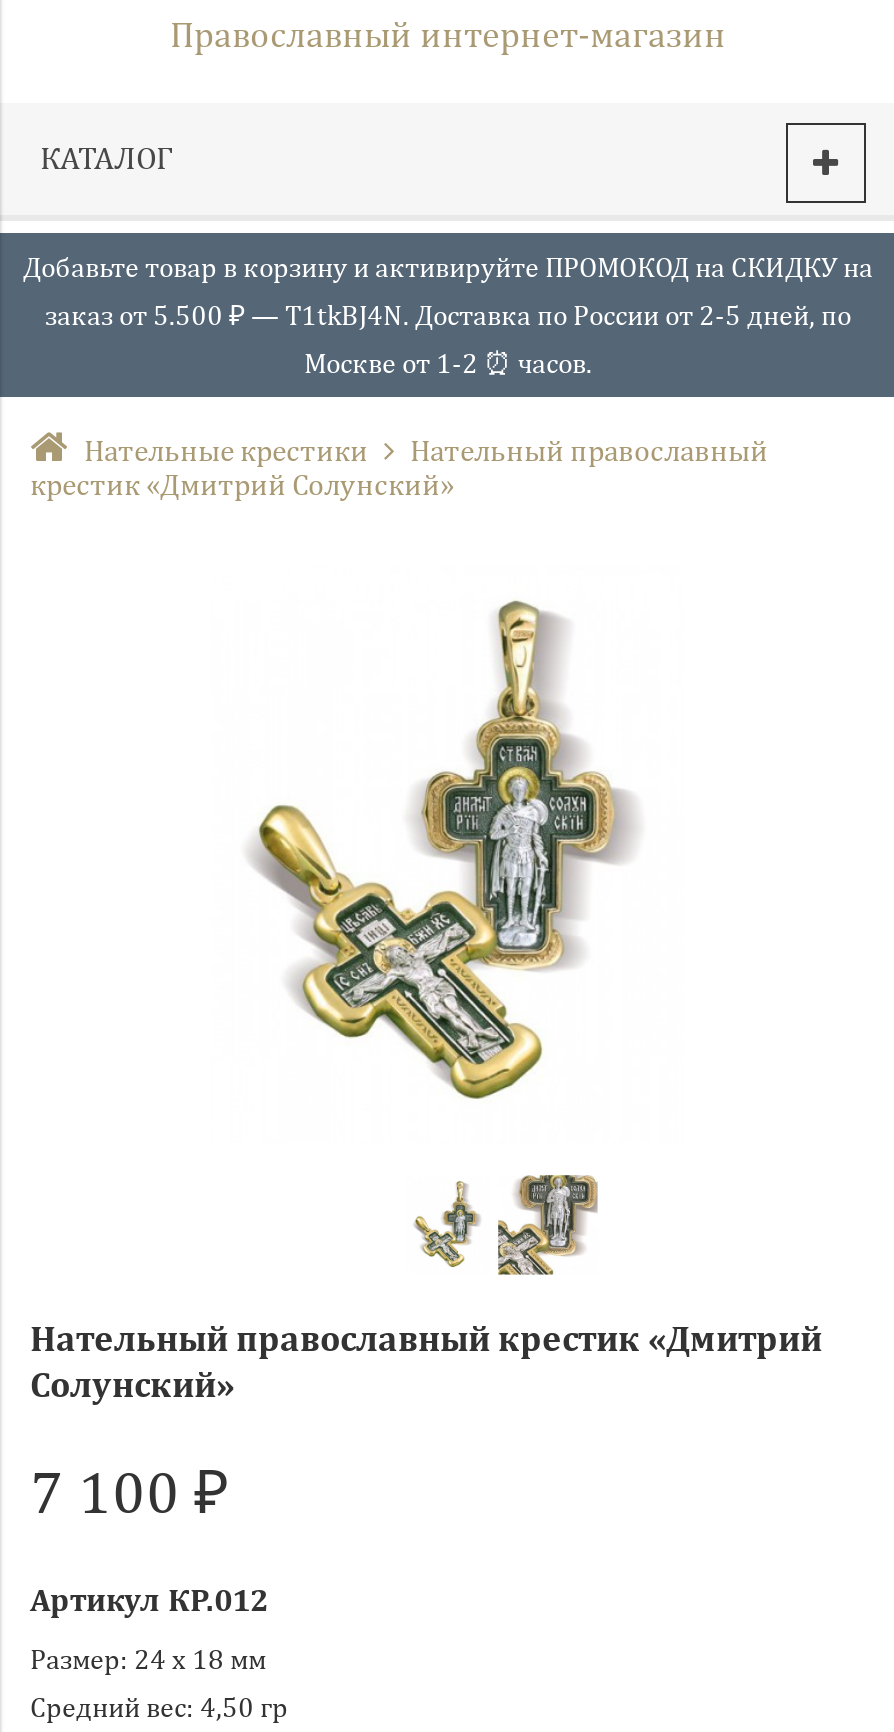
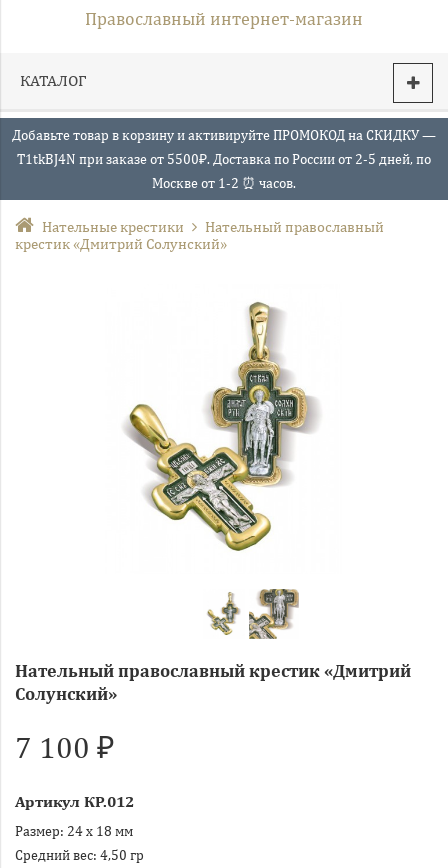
- Добавьте товар в корзину и активируйте ПРОМОКОД на СКИДКУ на
+ Добавьте товар в корзину и активируйте ПРОМОКОД на СКИДКУ —

- заказ от 5.500 ₽ — T1tkBJ4N. Доставка по России от 2-5 дней, по
+ T1tkBJ4N при заказе от 5500₽. Доставка по России от 2-5 дней, по
